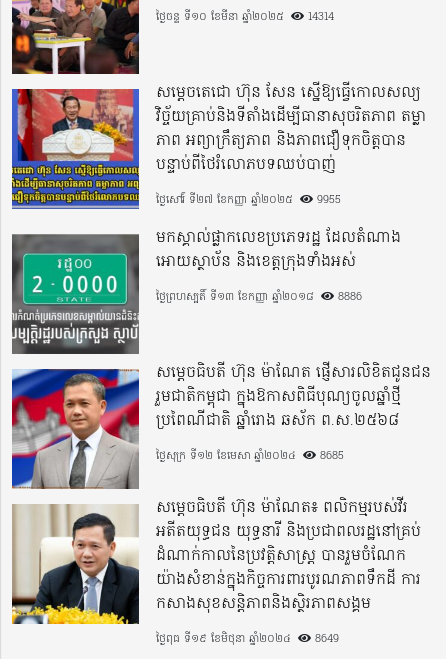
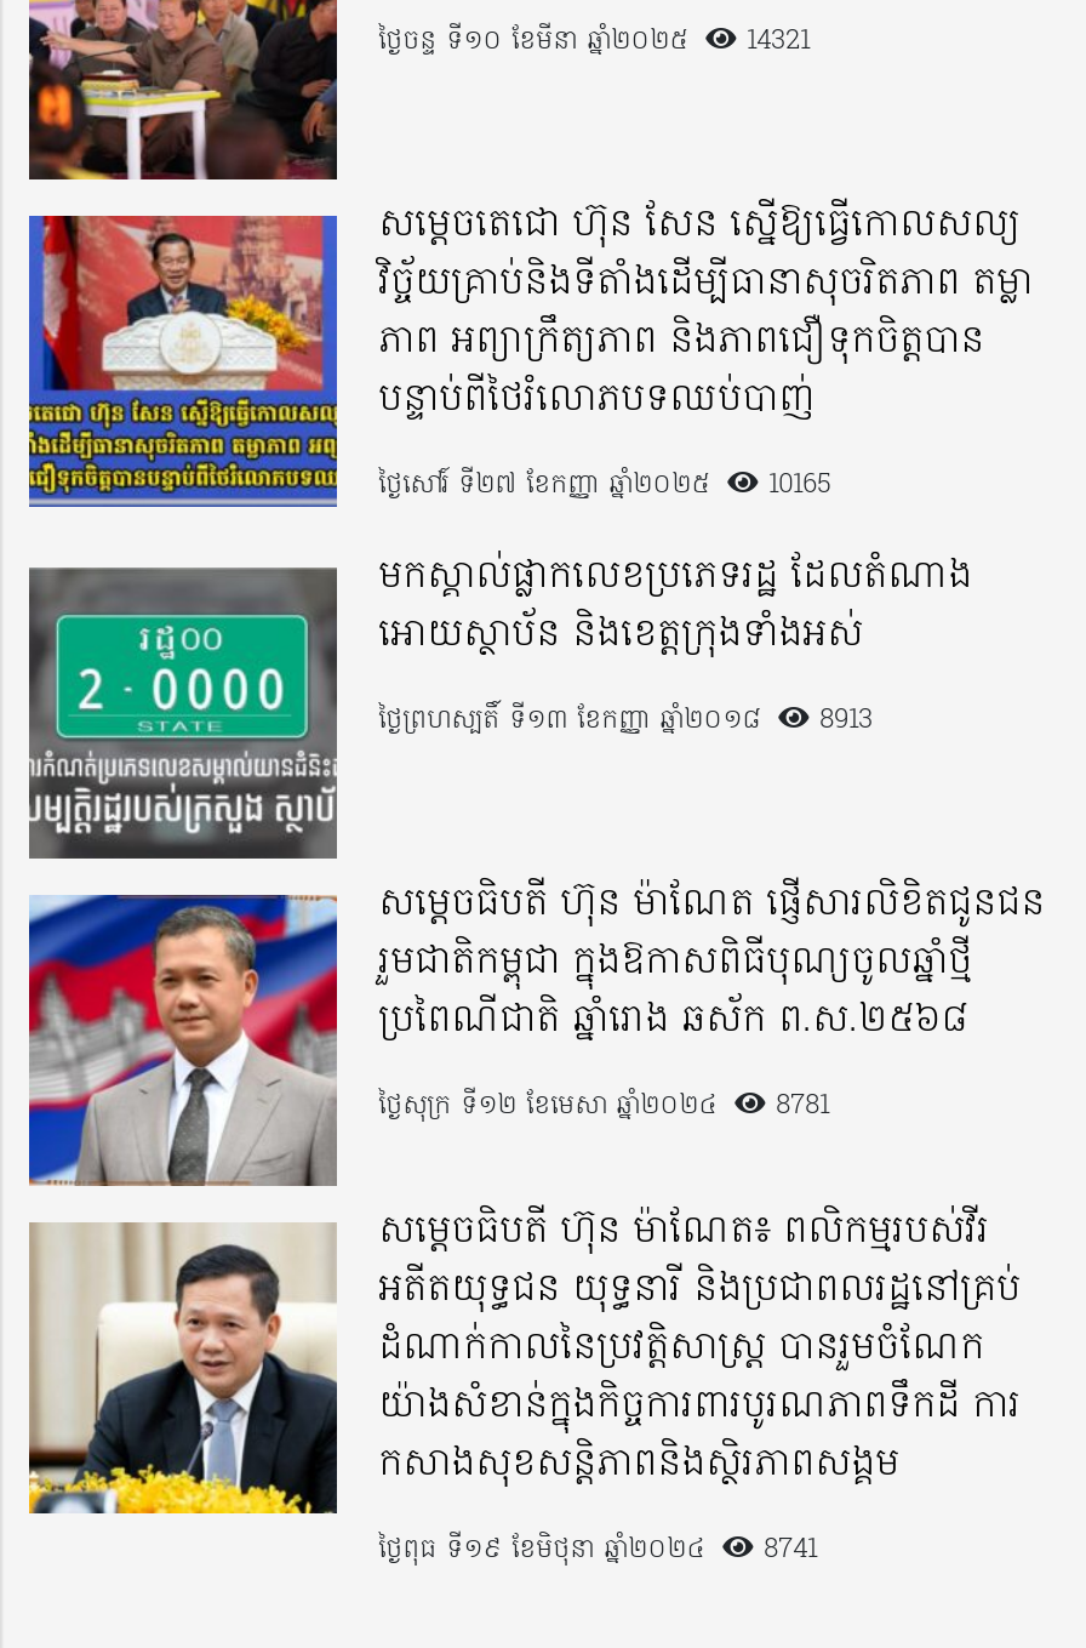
- 14314
+ 14321

- 9955
+ 10165

- 8886
+ 8913

- 8685
+ 8781

- 8649
+ 8741
